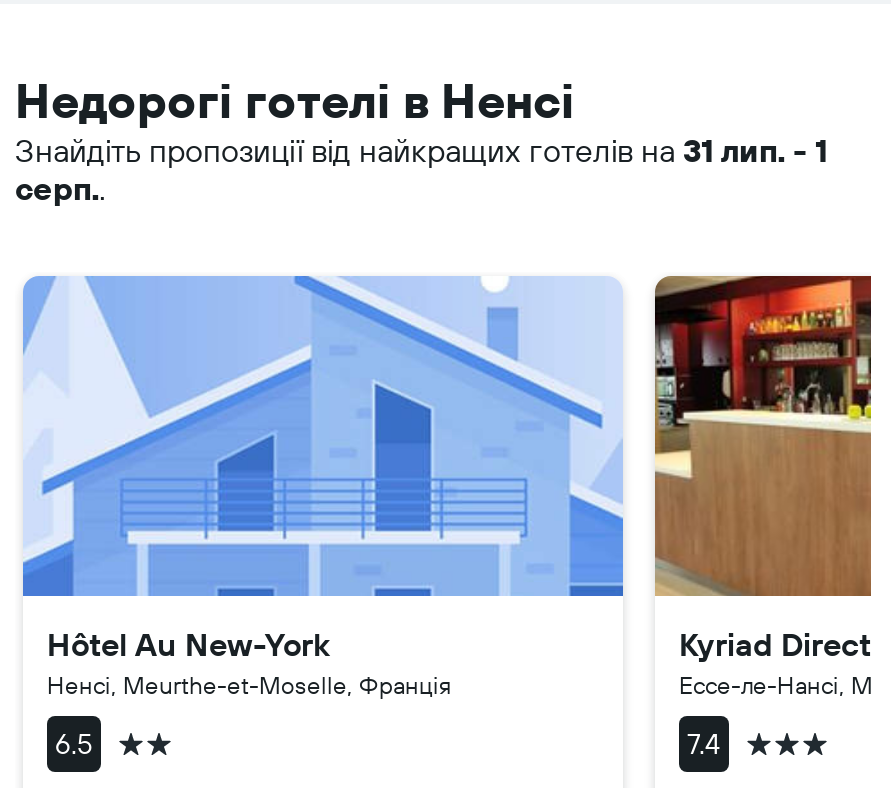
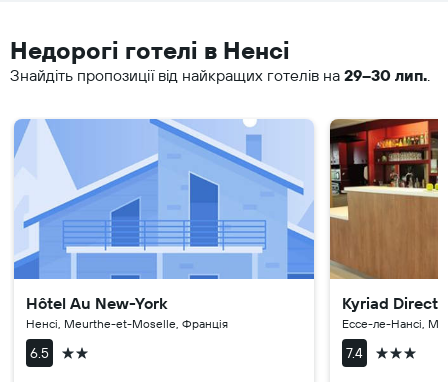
- Знайдіть пропозиції від найкращих готелів на 31 лип. - 1
- серп..
+ Знайдіть пропозиції від найкращих готелів на 29–30 лип..
